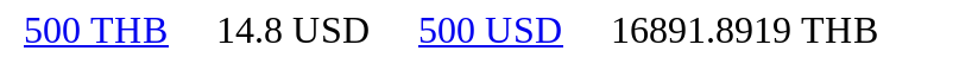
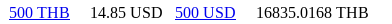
- 14.8 USD
+ 14.85 USD

- 16891.8919 THB
+ 16835.0168 THB
